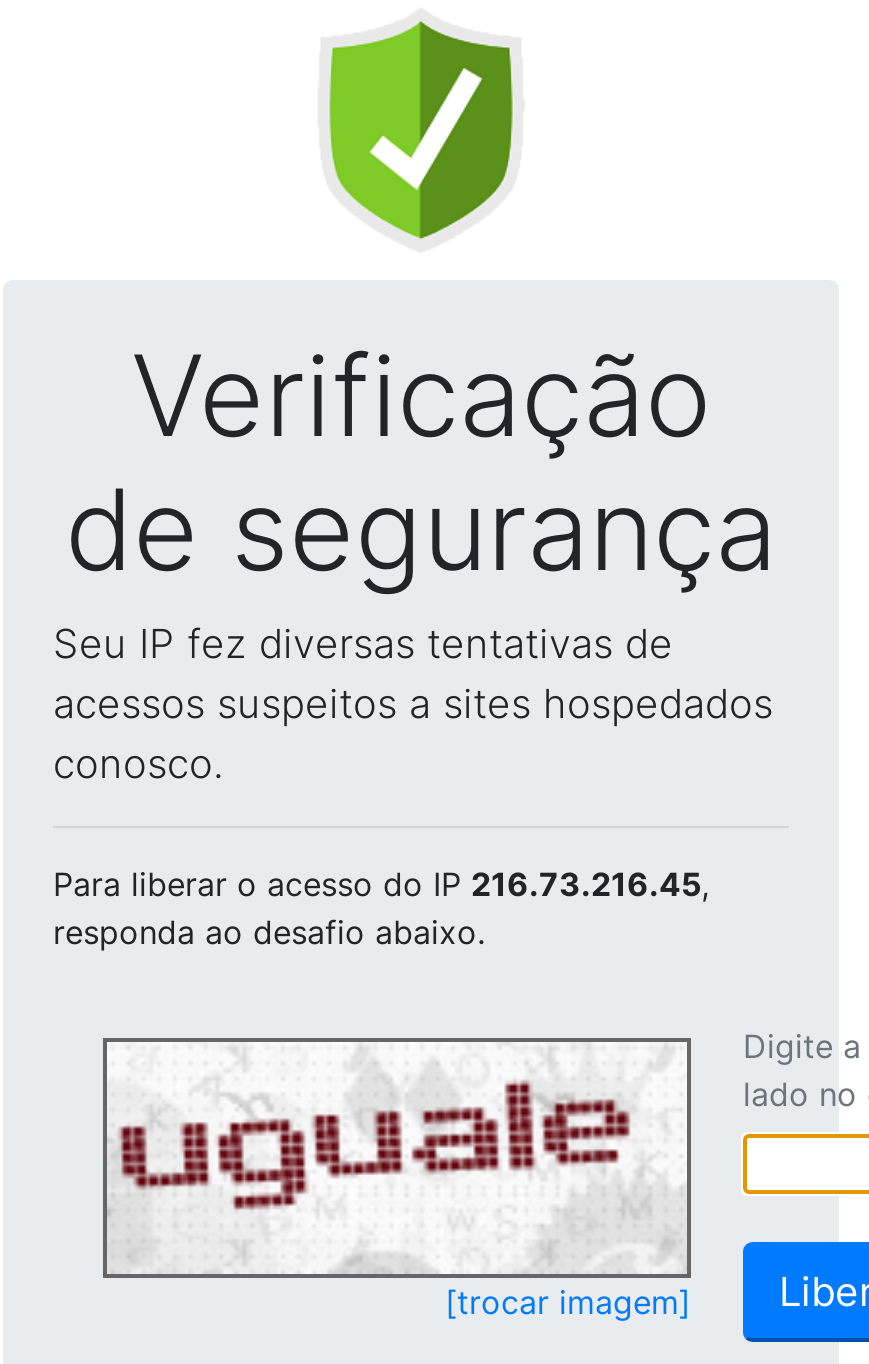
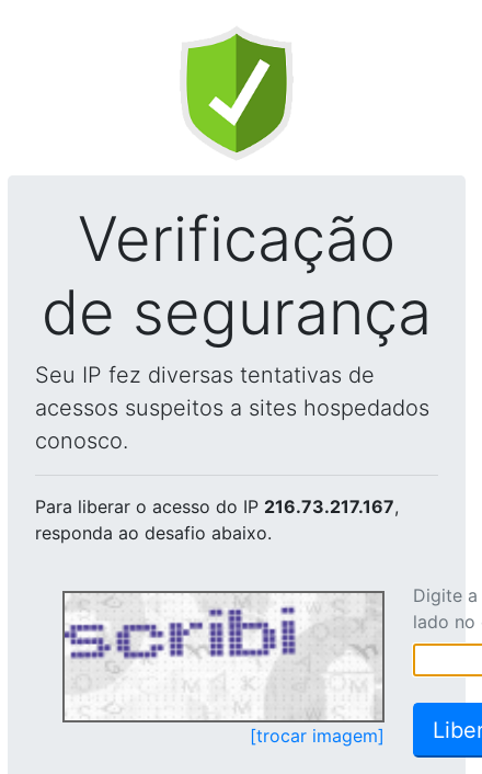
- Para liberar o acesso do IP 216.73.216.45,
+ Para liberar o acesso do IP 216.73.217.167,

- [image]
+ [image]
